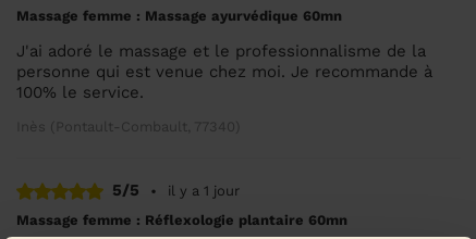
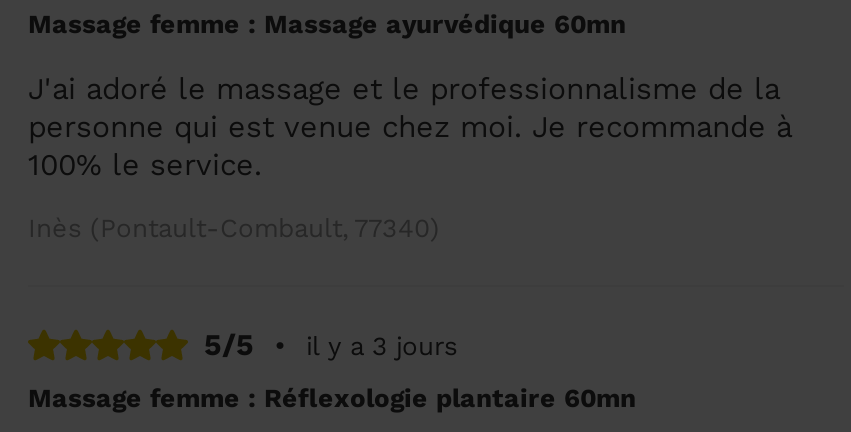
- il y a 1 jour
+ il y a 3 jours
